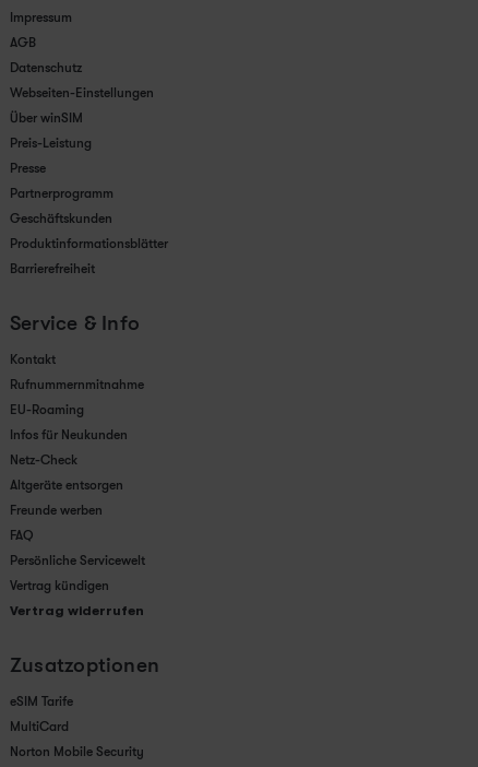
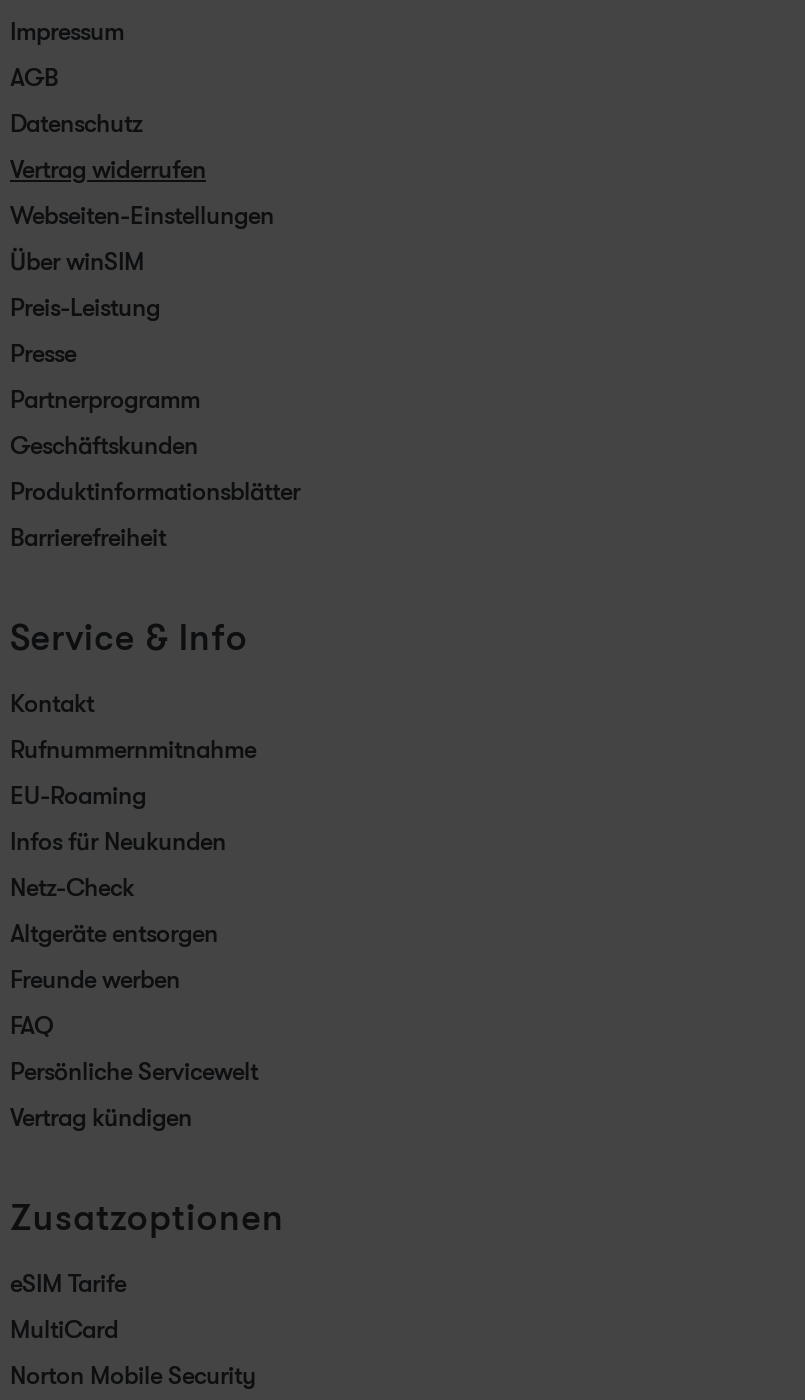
moved down: Webseiten-Einstellungen | Über winSIM | Preis-Leistung | ... | Persönliche Servicewelt | Vertrag kündigen

moved up: Vertrag widerrufen
